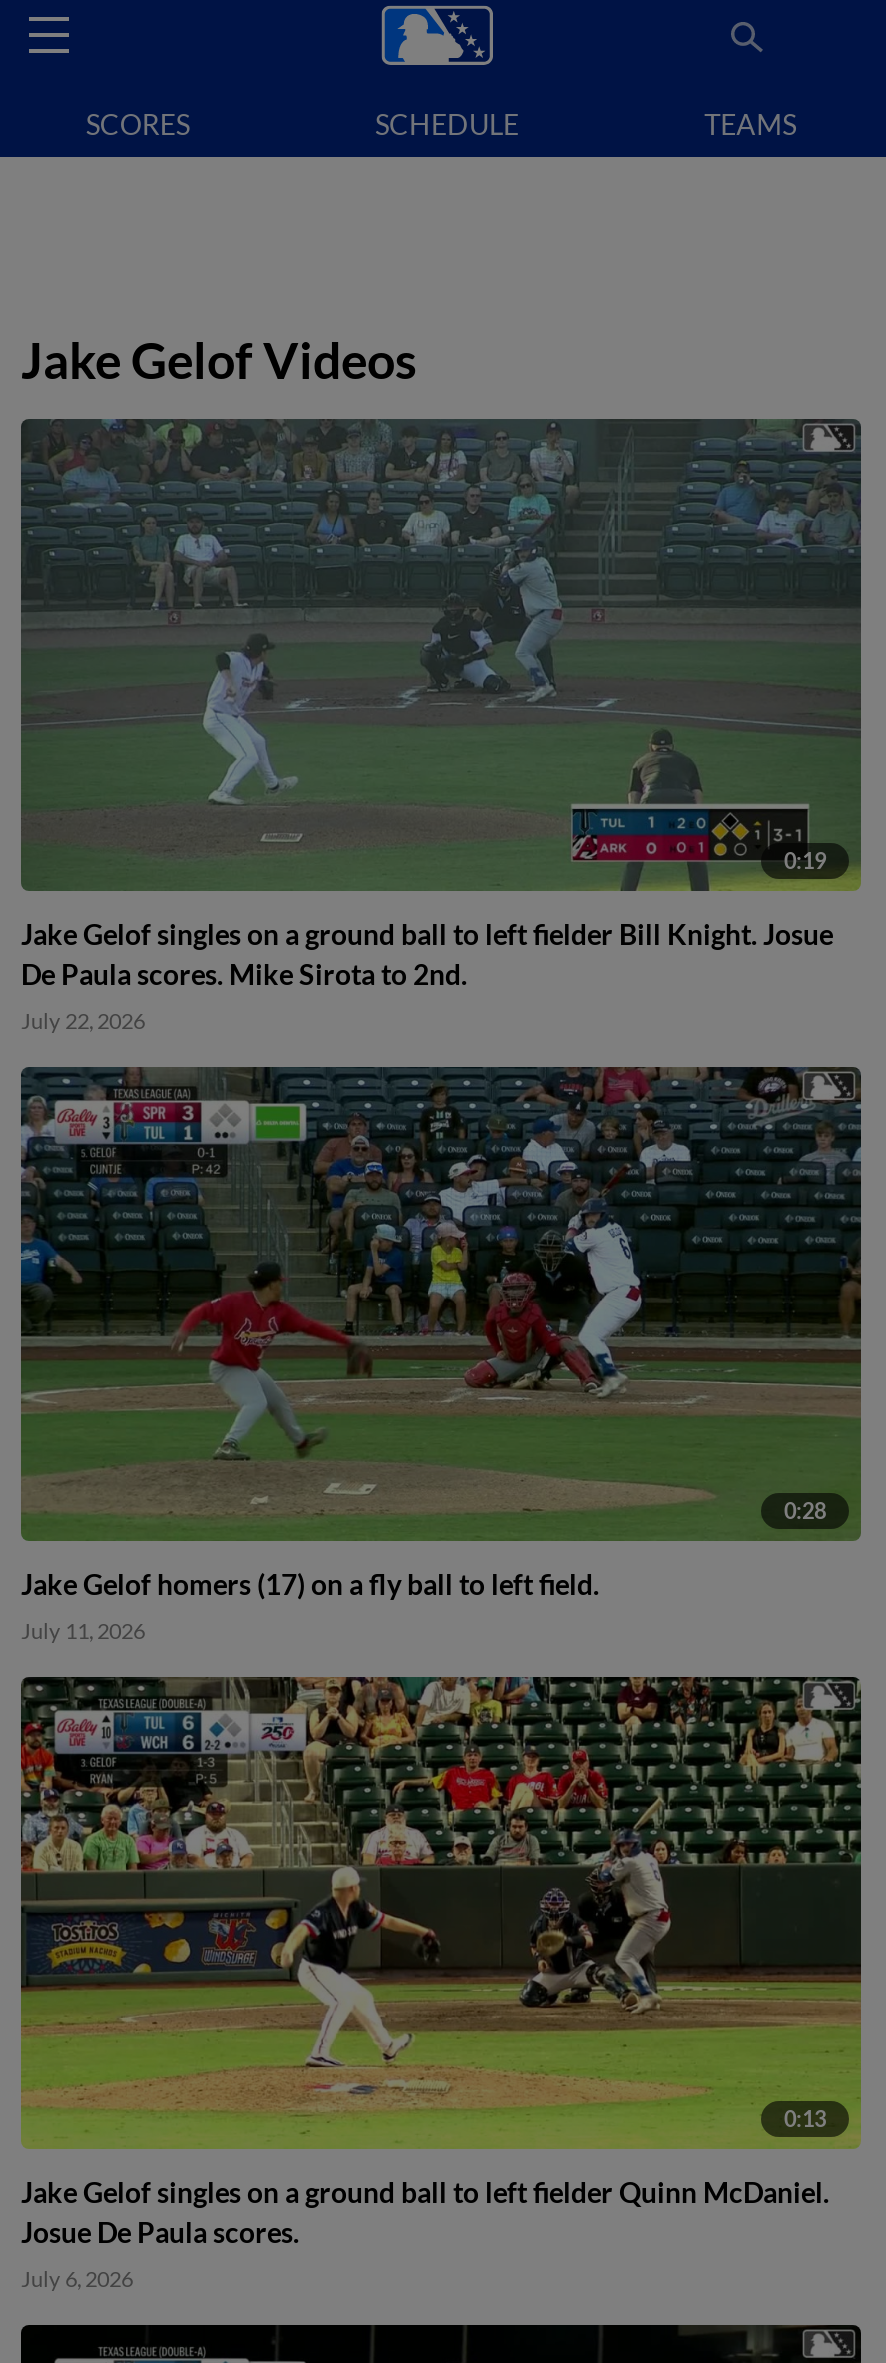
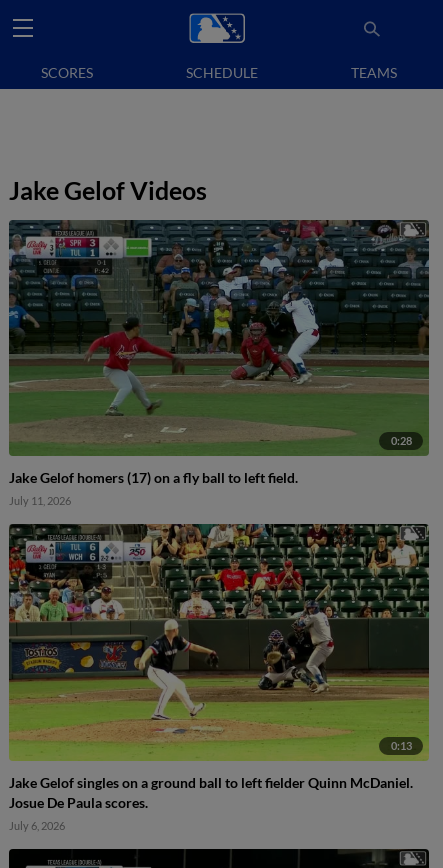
- [image]
- 0:19
- Jake Gelof singles on a ground ball to left fielder Bill Knight. Josue
- De Paula scores. Mike Sirota to 2nd.
- July 22, 2026
